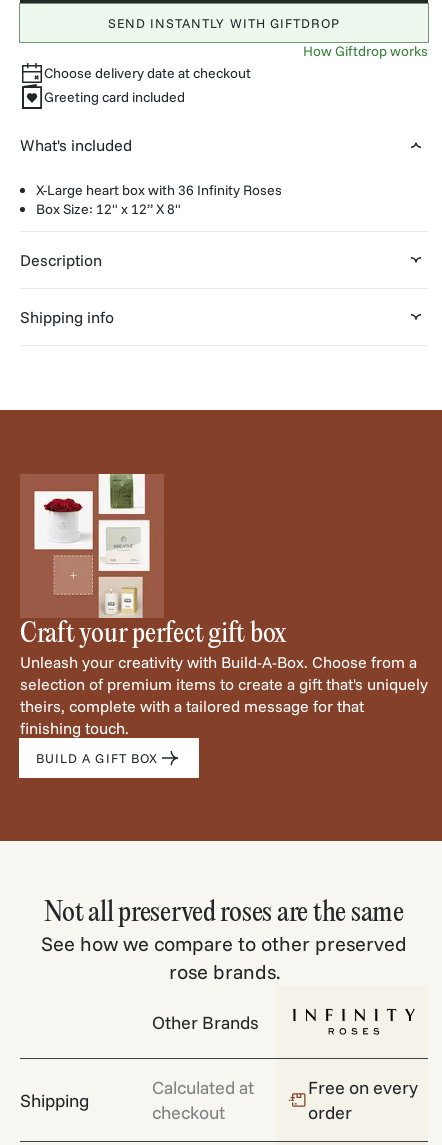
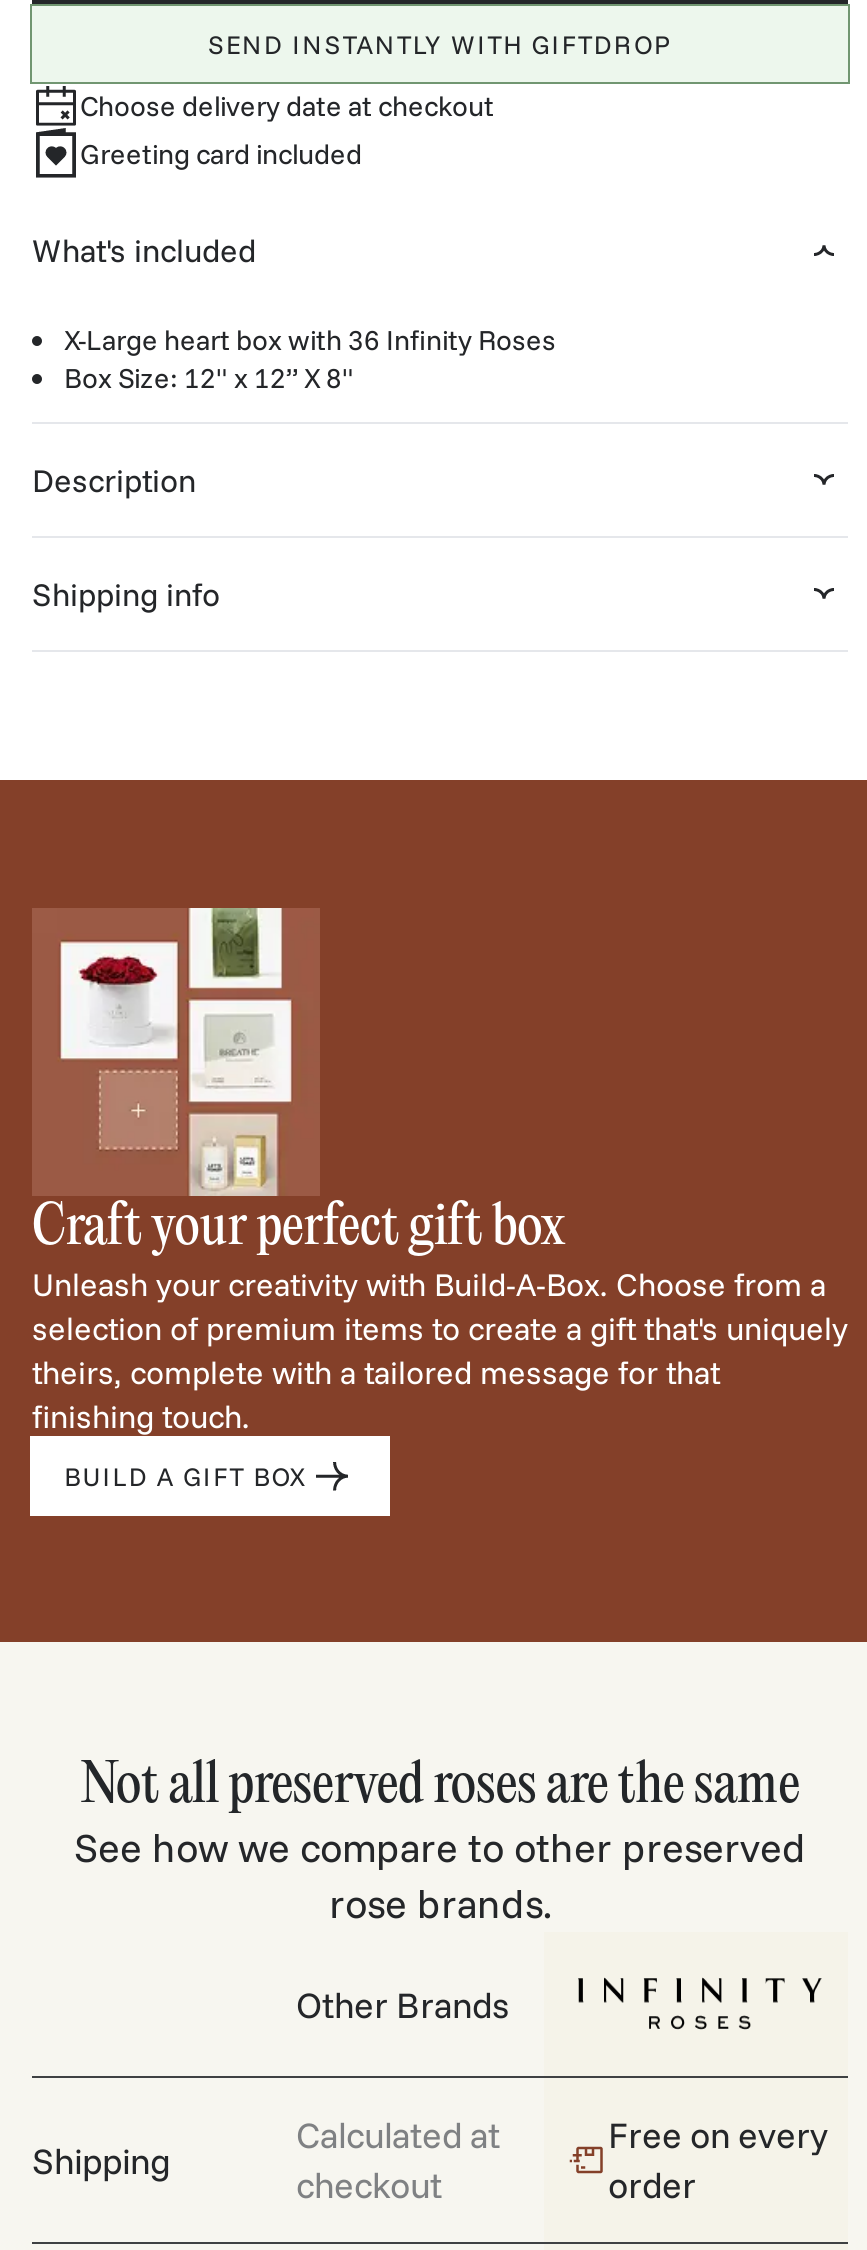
- How Giftdrop works
